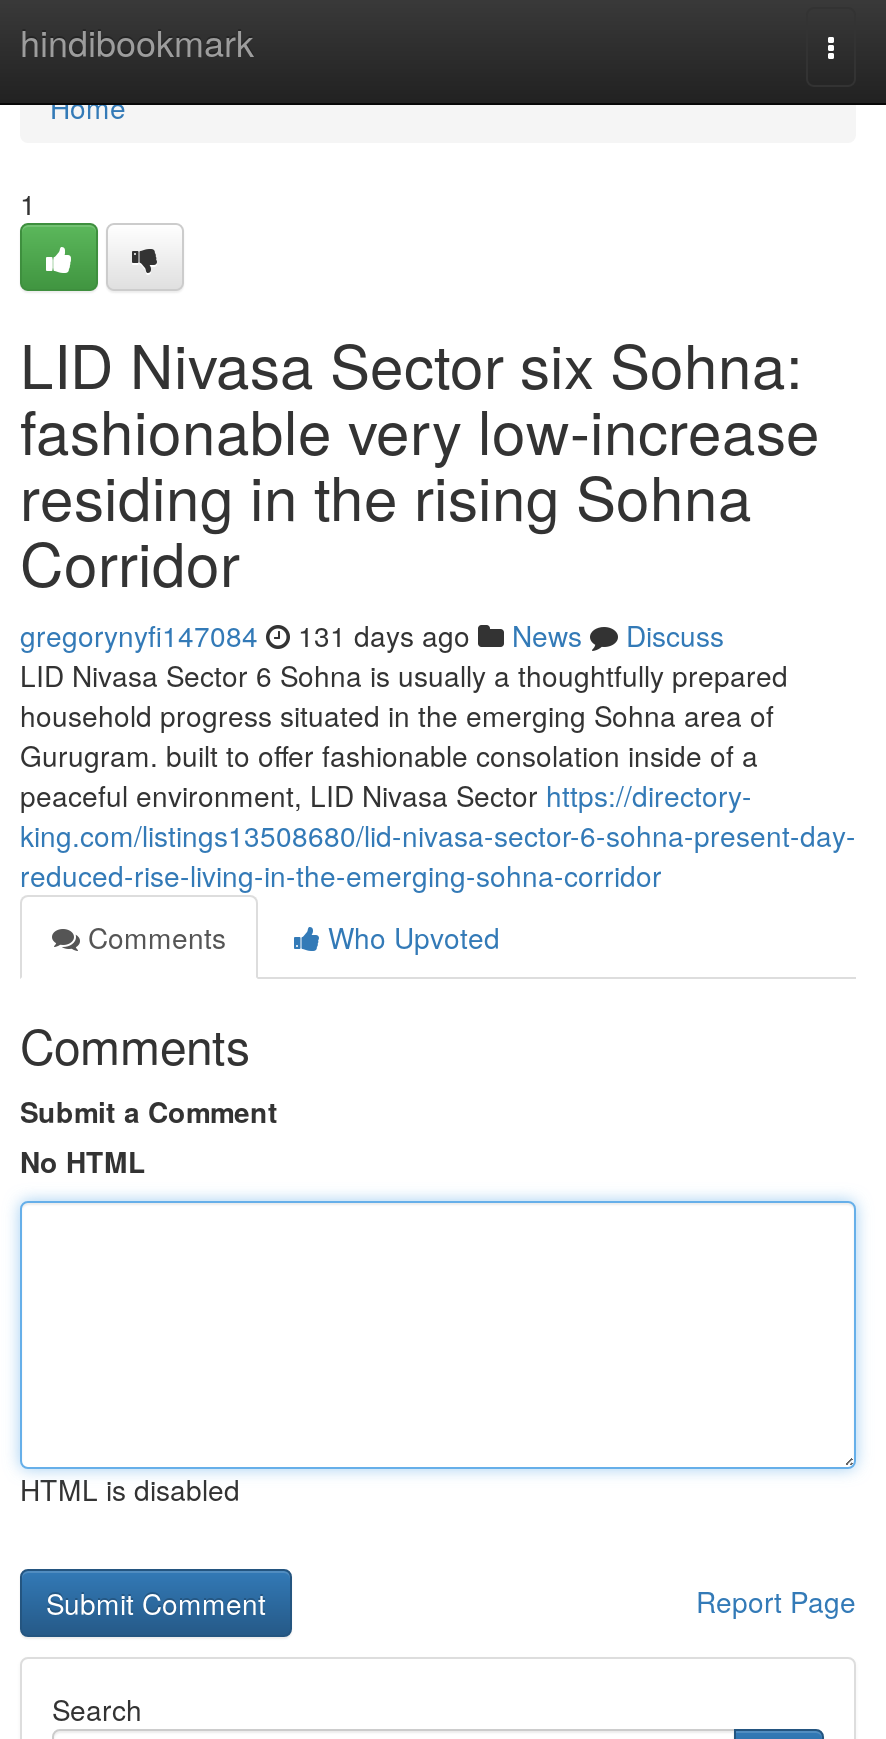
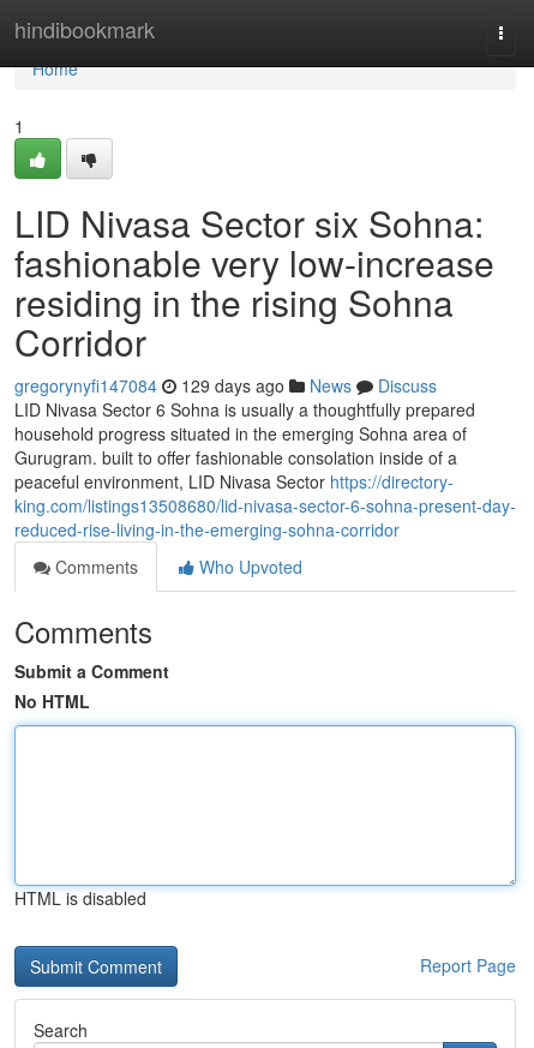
- gregorynyfi147084 131 days ago News Discuss
+ gregorynyfi147084 129 days ago News Discuss
